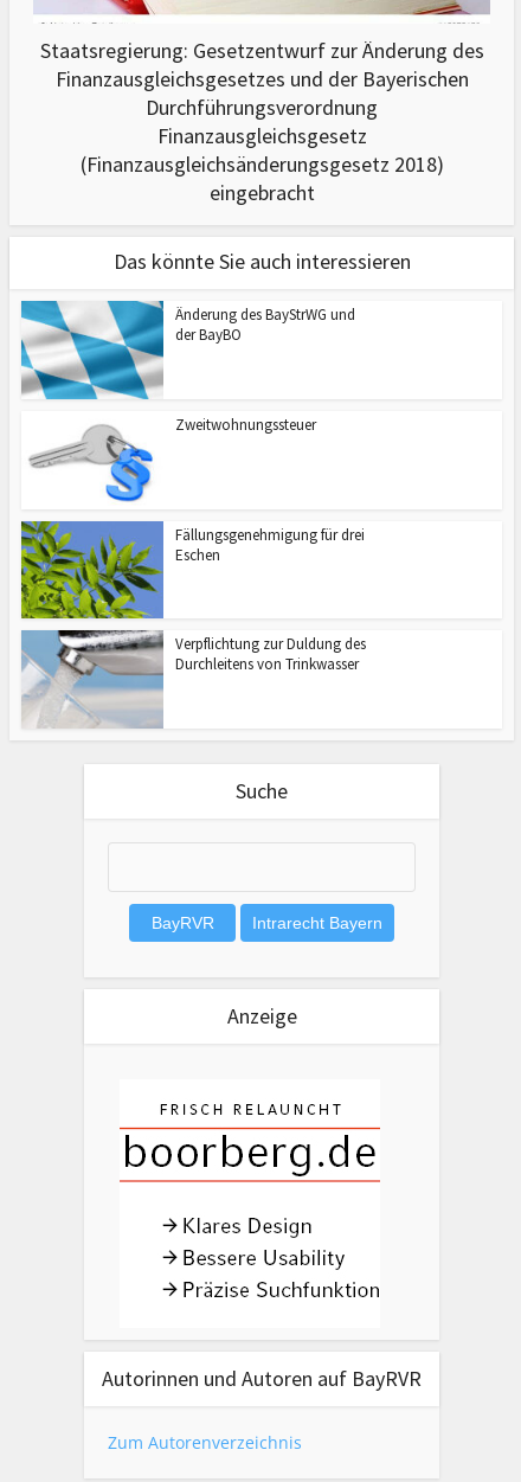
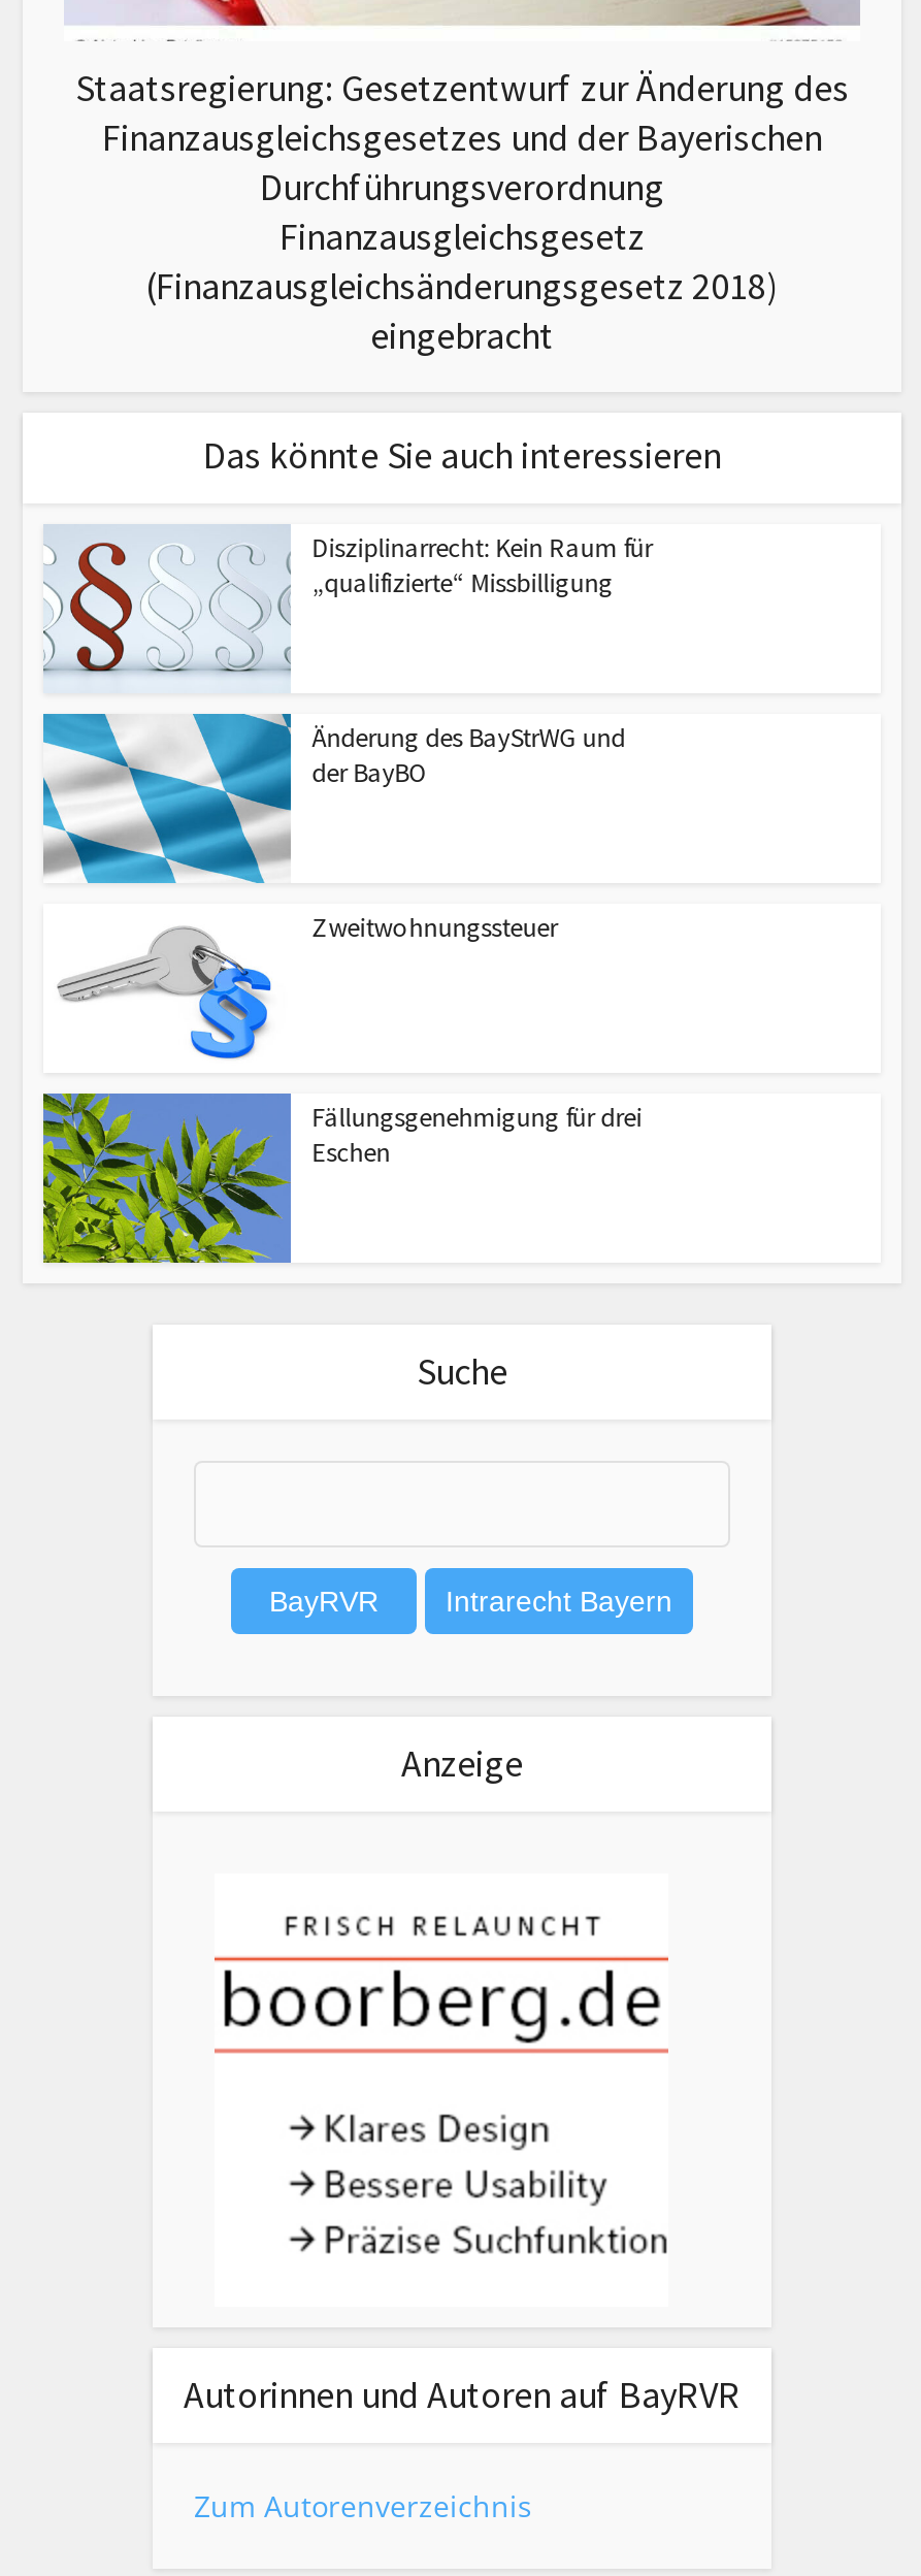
+ [image]
+ Disziplinarrecht: Kein Raum für
+ „qualifizierte“ Missbilligung

moved down: [image] | Änderung des BayStrWG und | der BayBO | Zweitwohnungssteuer | Fällungsgenehmigung für drei | Eschen

moved down: [image]

- [image]
- Verpflichtung zur Duldung des
- Durchleitens von Trinkwasser
